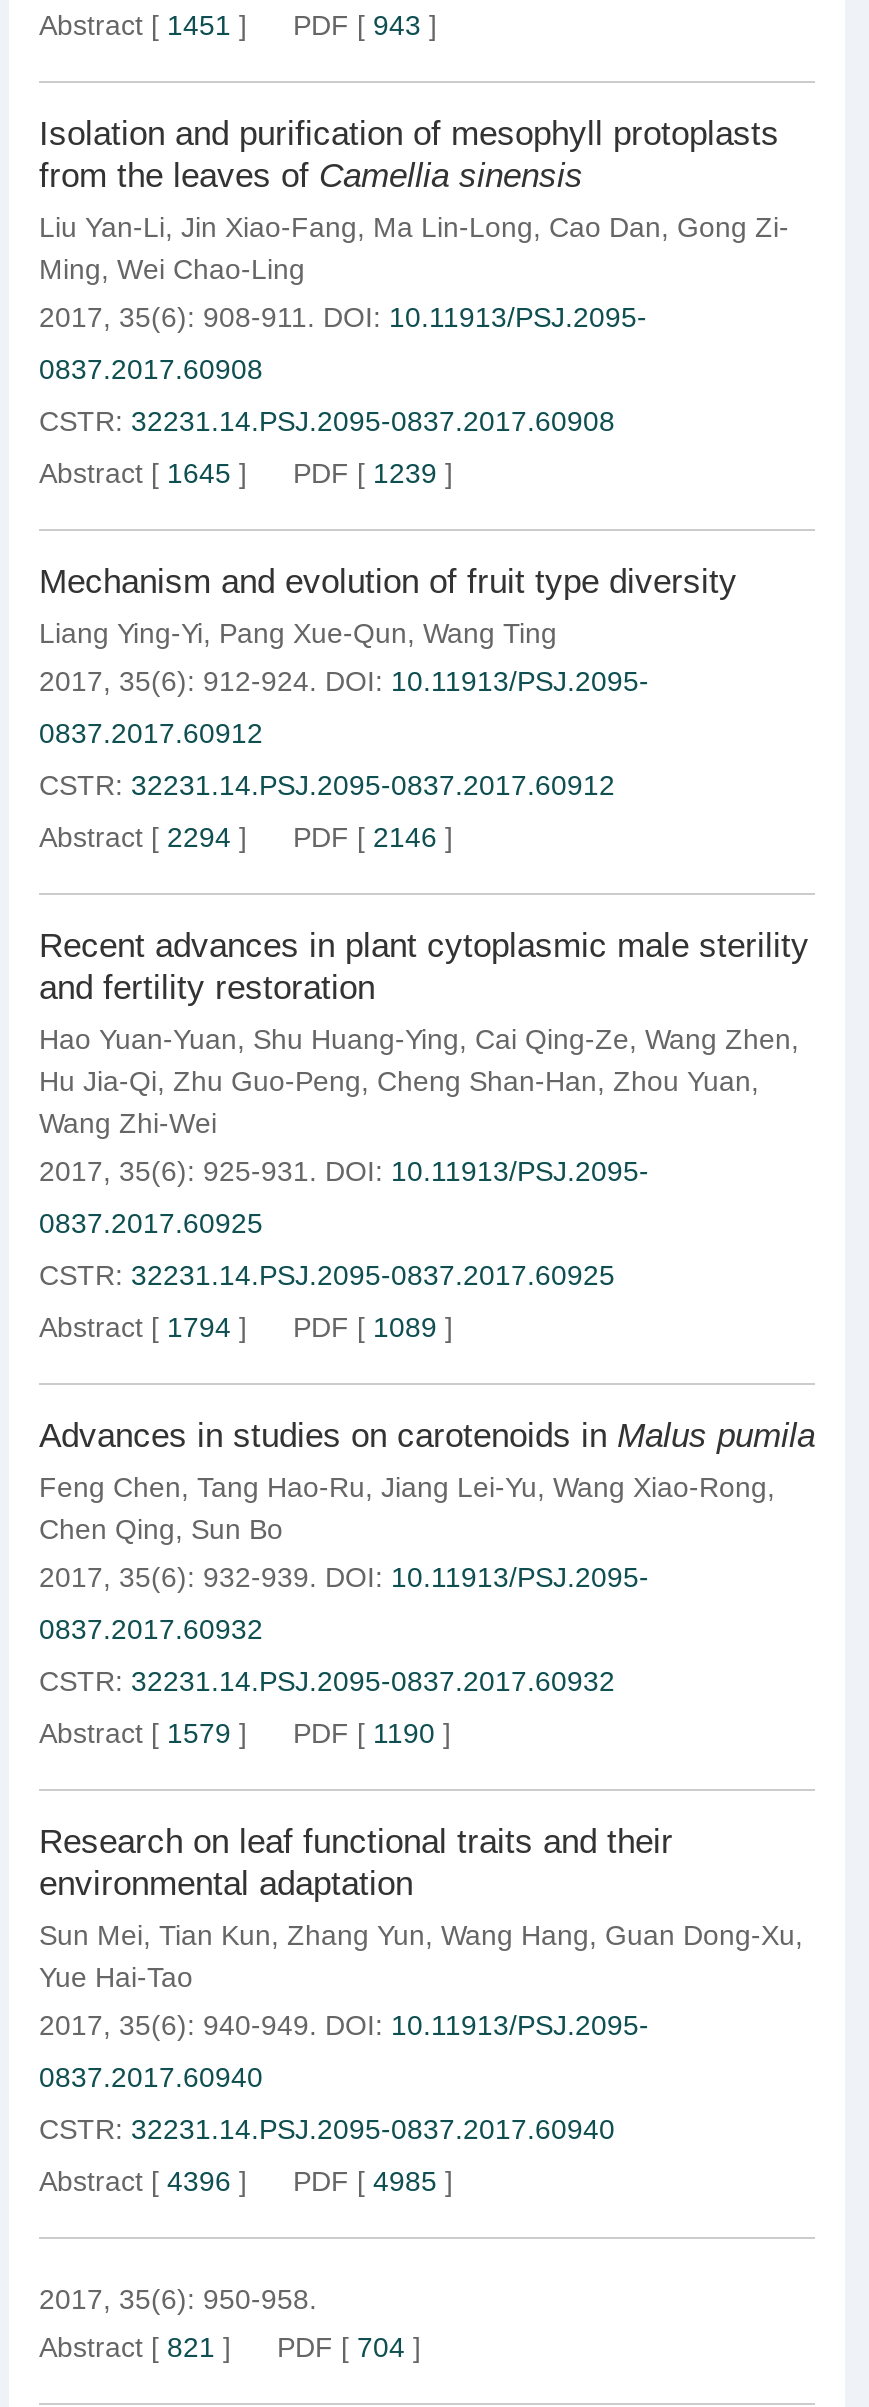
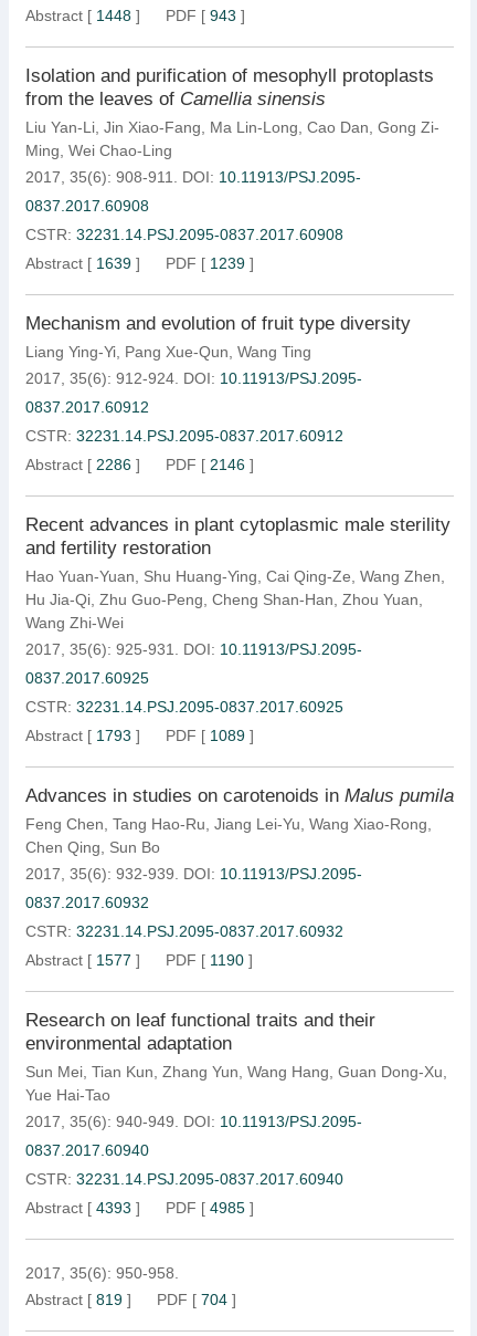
- Abstract [1451] PDF [943]
+ Abstract [1448] PDF [943]

- Abstract [1645] PDF [1239]
+ Abstract [1639] PDF [1239]

- Abstract [2294] PDF [2146]
+ Abstract [2286] PDF [2146]

- Abstract [1794] PDF [1089]
+ Abstract [1793] PDF [1089]

- Abstract [1579] PDF [1190]
+ Abstract [1577] PDF [1190]

- Abstract [4396] PDF [4985]
+ Abstract [4393] PDF [4985]

- Abstract [821] PDF [704]
+ Abstract [819] PDF [704]
